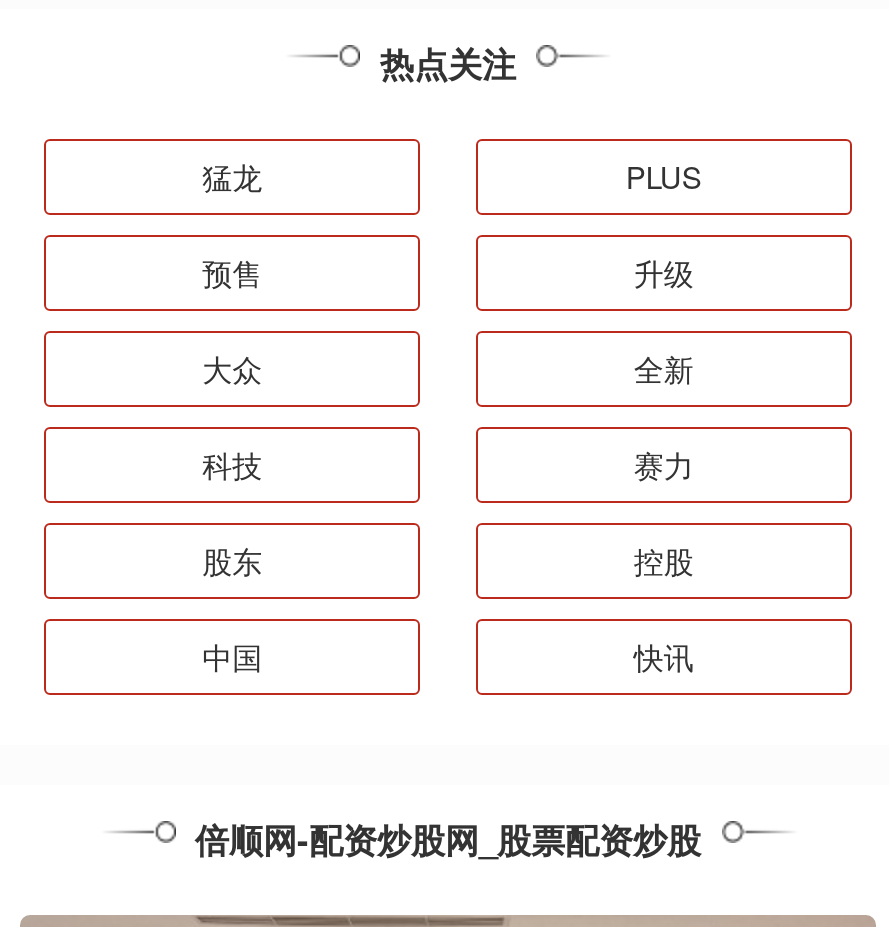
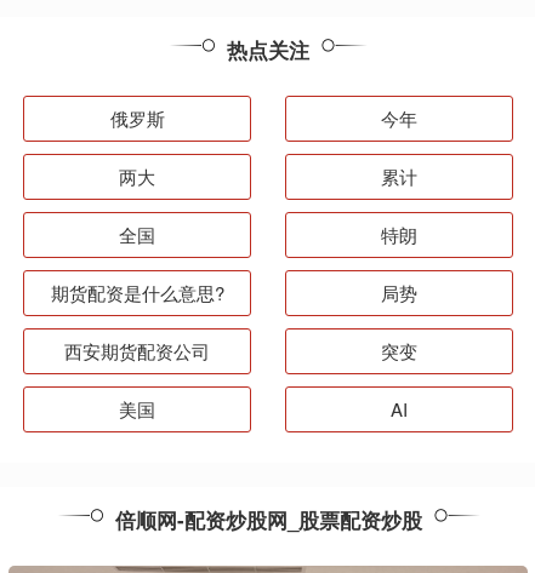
- 猛龙
- PLUS
+ 俄罗斯
+ 今年

- 预售
- 升级
+ 两大
+ 累计

- 大众
- 全新
+ 全国
+ 特朗

- 科技
- 赛力
+ 期货配资是什么意思?
+ 局势

- 股东
- 控股
+ 西安期货配资公司
+ 突变

- 中国
- 快讯
+ 美国
+ AI
